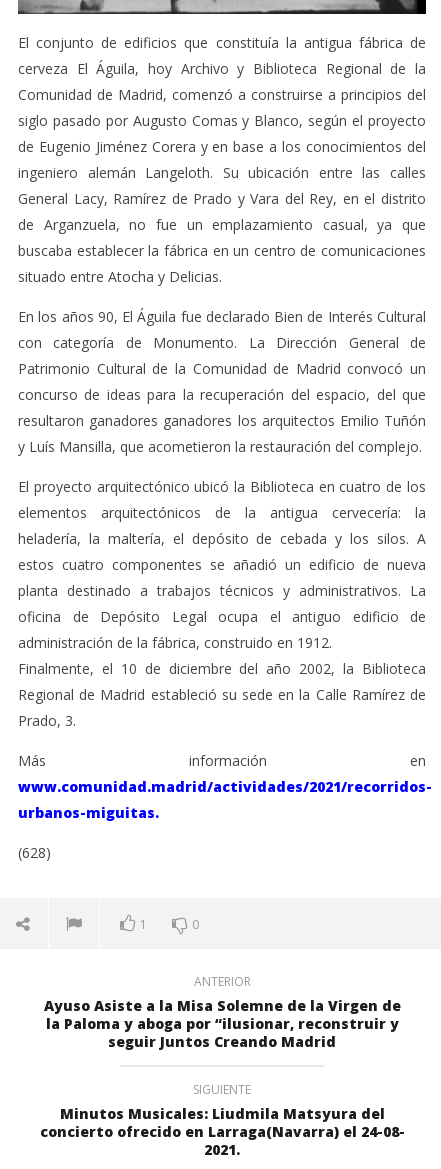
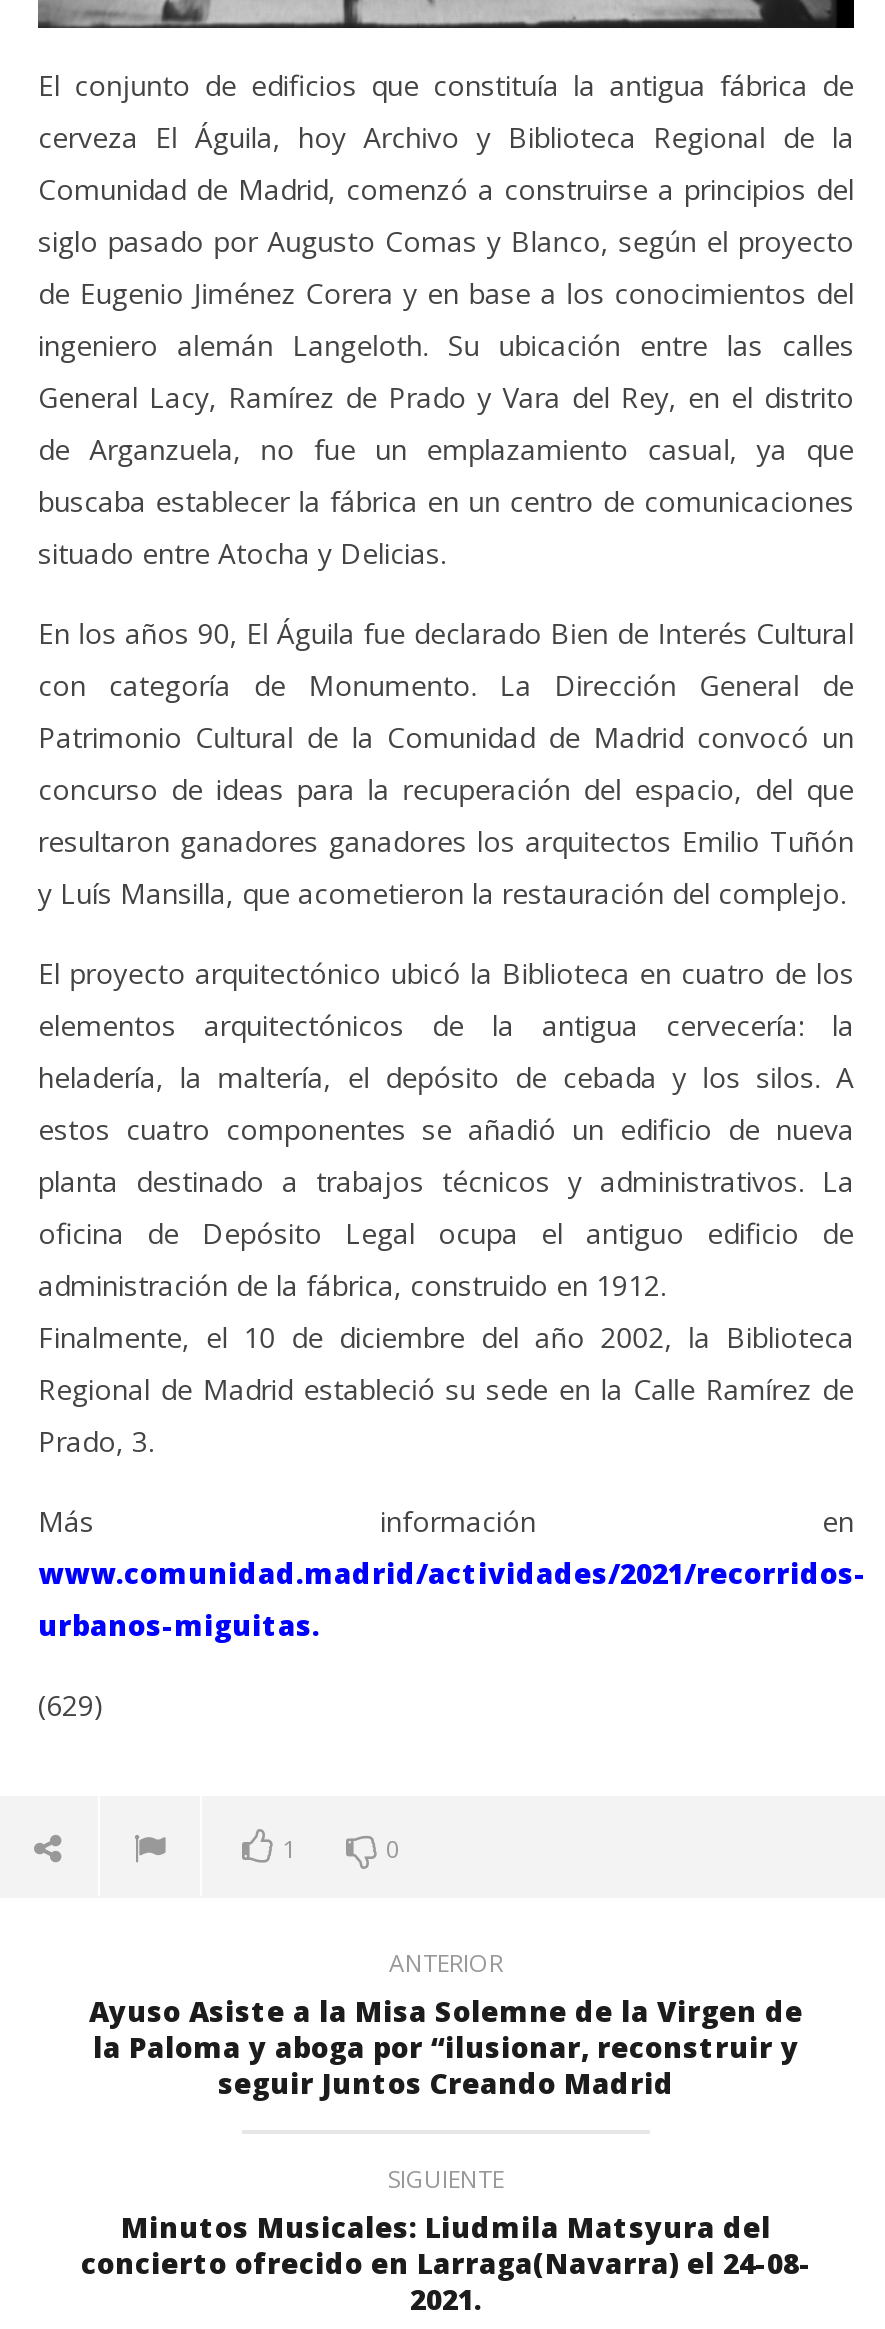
- (628)
+ (629)
